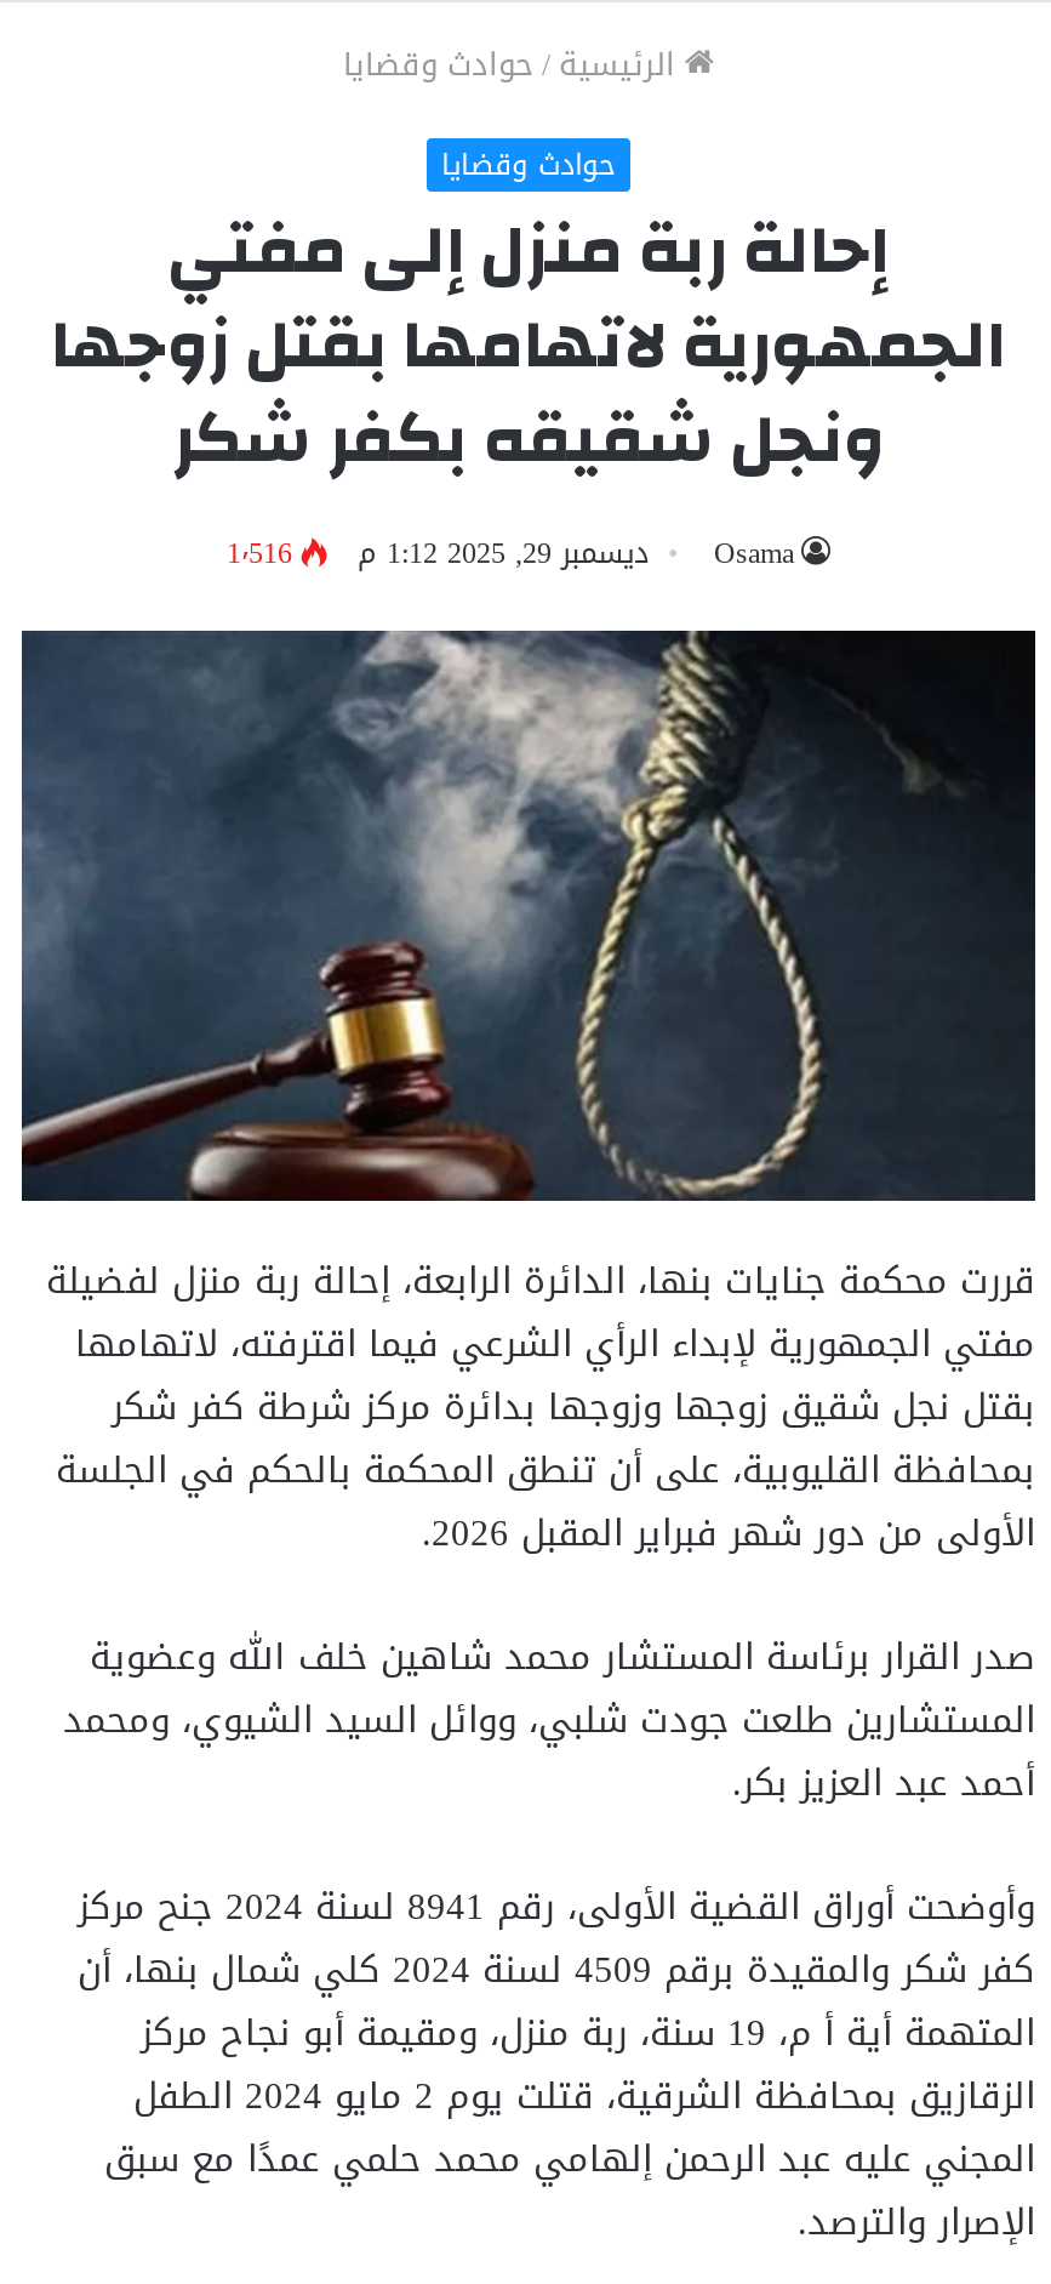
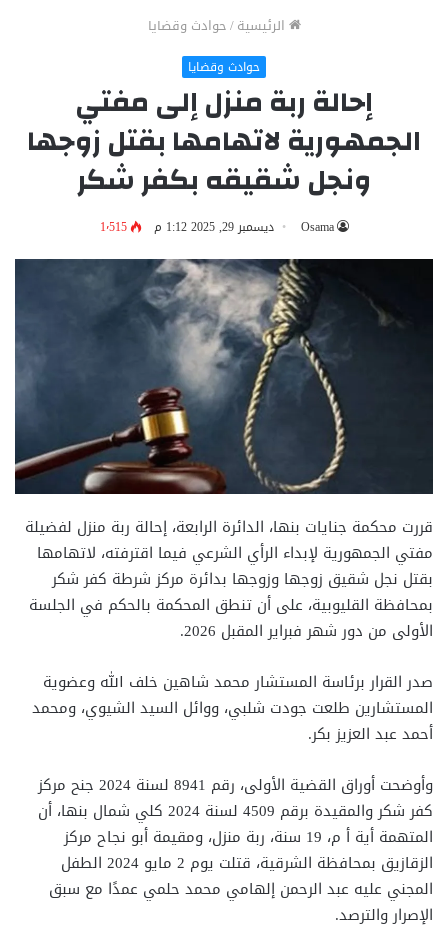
- 1٬516
+ 1٬515
